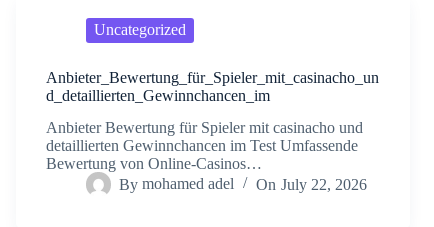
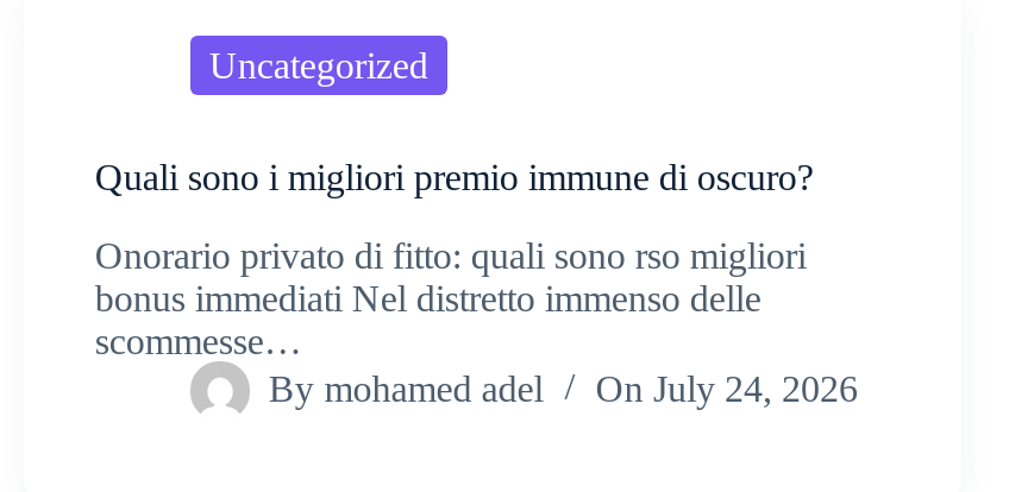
- Anbieter_Bewertung_für_Spieler_mit_casinacho_un
- d_detaillierten_Gewinnchancen_im
+ Quali sono i migliori premio immune di oscuro?

- Anbieter Bewertung für Spieler mit casinacho und
- detaillierten Gewinnchancen im Test Umfassende
- Bewertung von Online-Casinos…
+ Onorario privato di fitto: quali sono rso migliori
+ bonus immediati Nel distretto immenso delle
+ scommesse…

- By mohamed adel On July 22, 2026
+ By mohamed adel On July 24, 2026
